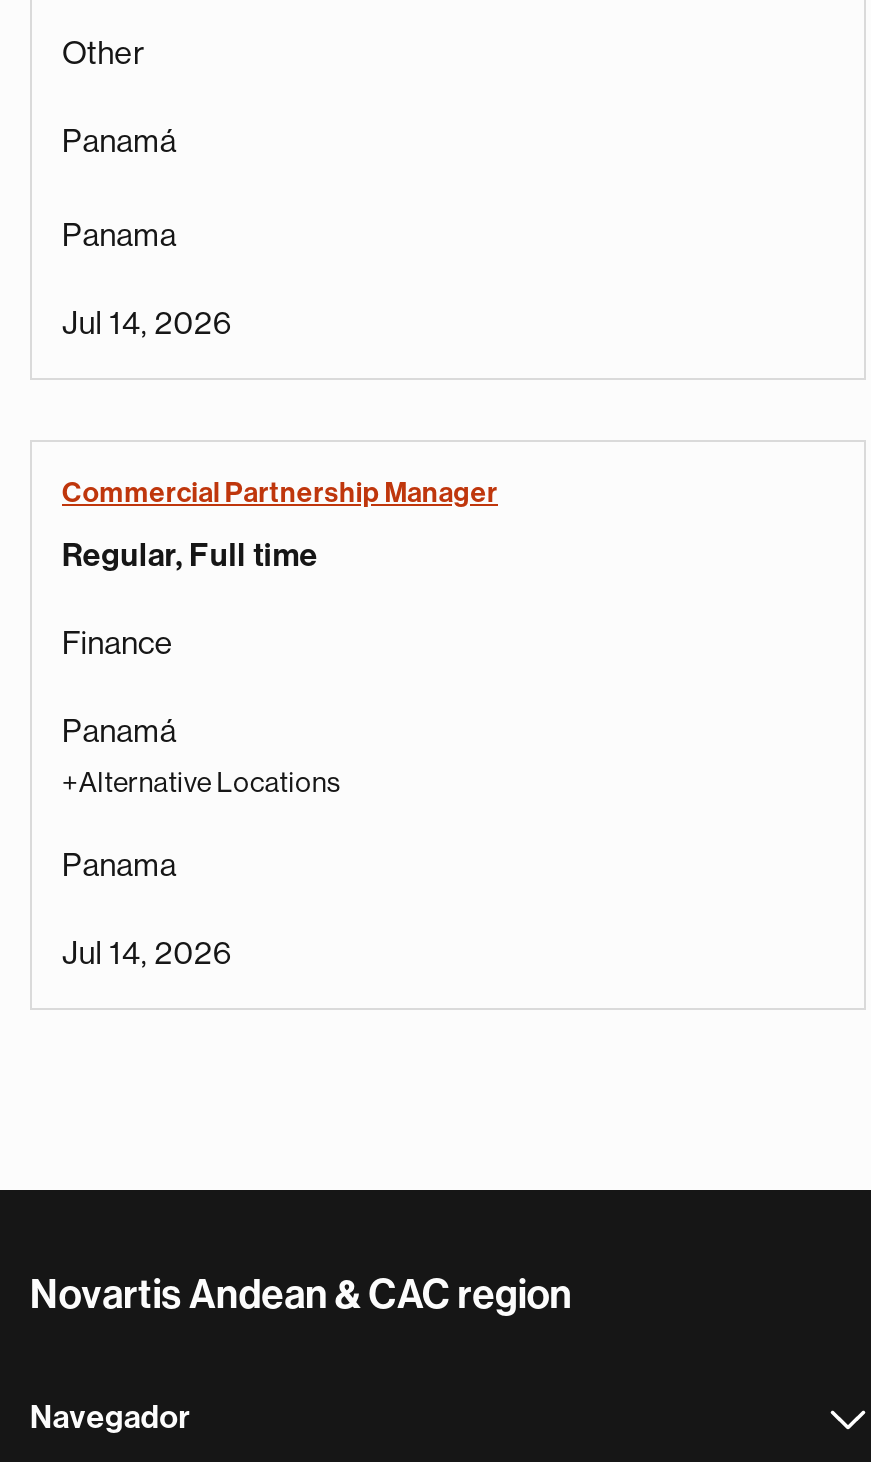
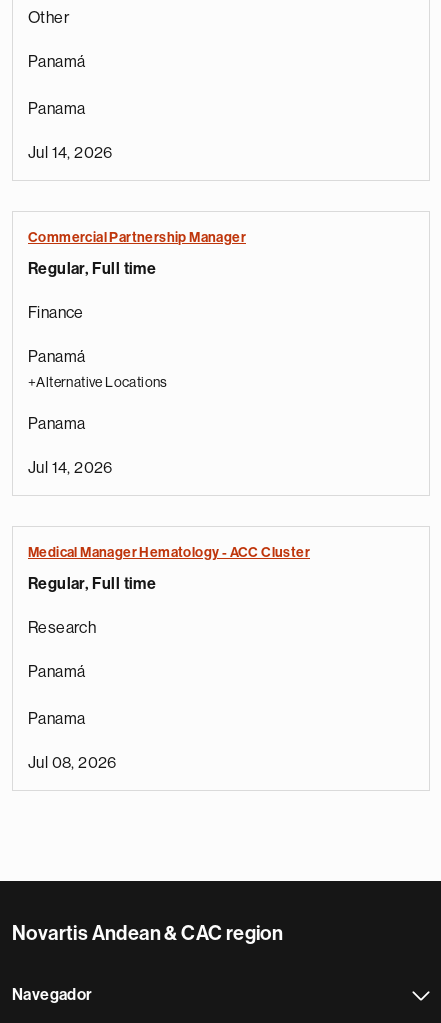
+ Medical Manager Hematology - ACC Cluster
+ Regular, Full time
+ Research
+ Panamá
+ Panama
+ Jul 08, 2026
